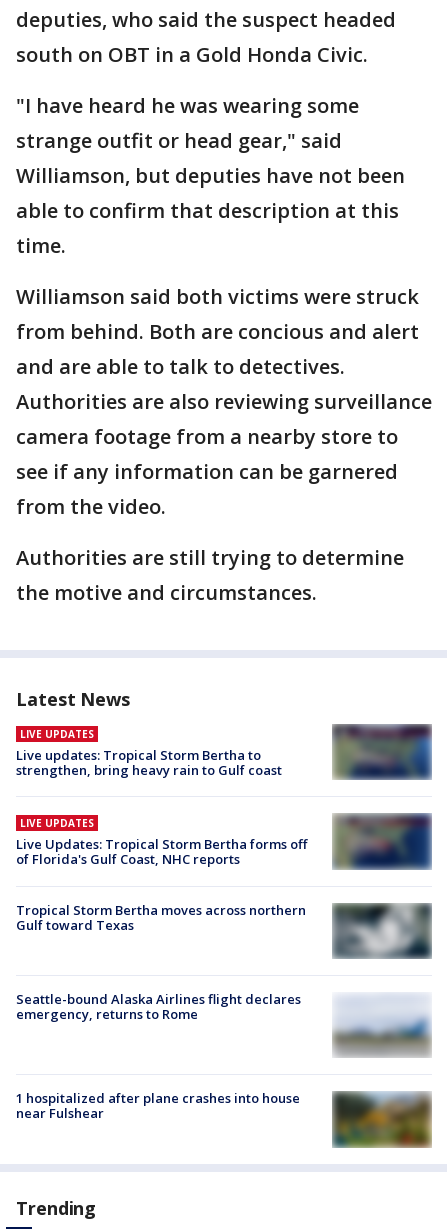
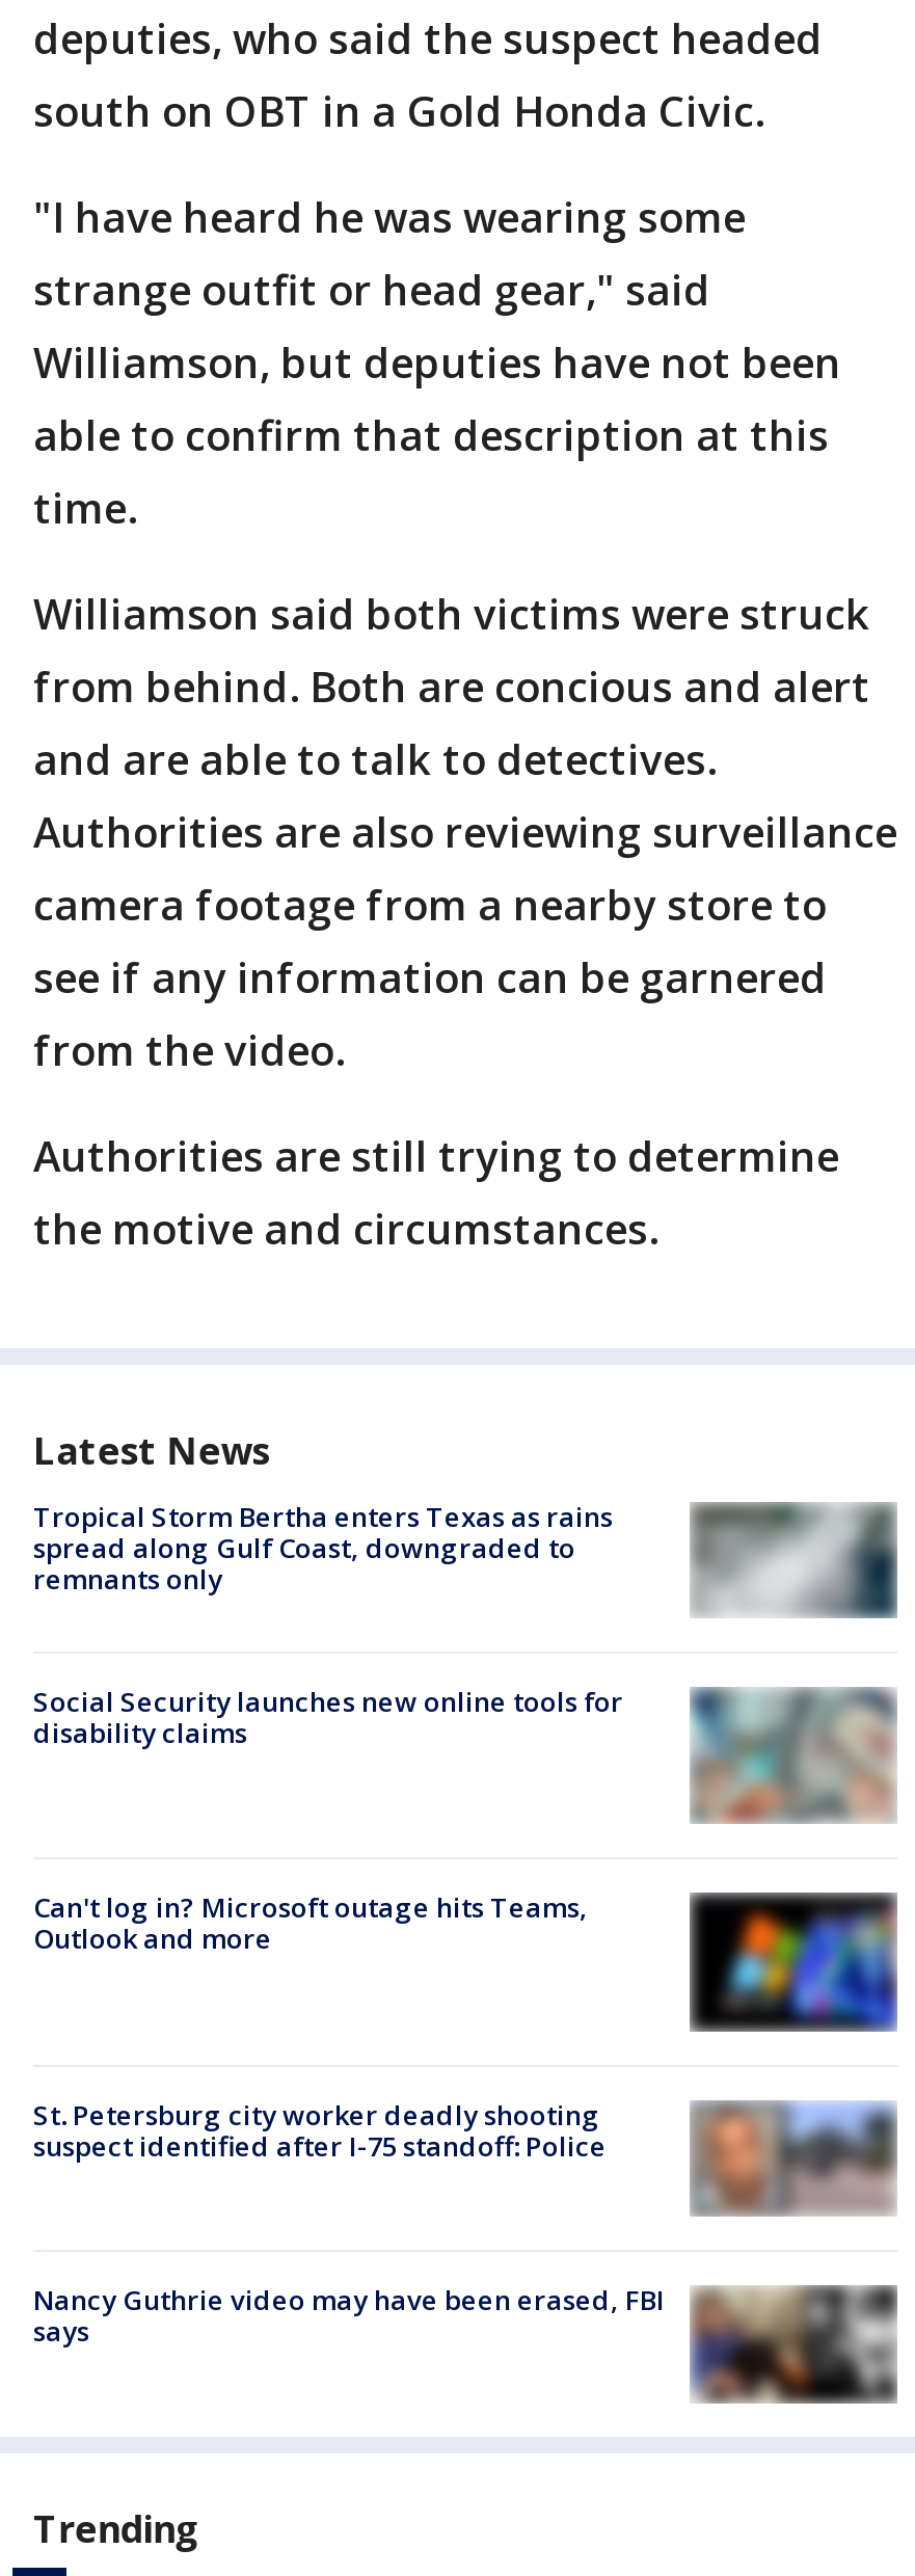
- LIVE UPDATES
- Live updates: Tropical Storm Bertha to
- strengthen, bring heavy rain to Gulf coast
+ Tropical Storm Bertha enters Texas as rains
+ spread along Gulf Coast, downgraded to
+ remnants only

- [image]
+ [image]

- [image]
- LIVE UPDATES
- Live Updates: Tropical Storm Bertha forms off
- of Florida's Gulf Coast, NHC reports
+ [image]
+ Social Security launches new online tools for
+ disability claims

- Tropical Storm Bertha moves across northern
- Gulf toward Texas
+ Can't log in? Microsoft outage hits Teams,
+ Outlook and more

- [image]
+ [image]

- [image]
- Seattle-bound Alaska Airlines flight declares
- emergency, returns to Rome
+ [image]
+ St. Petersburg city worker deadly shooting
+ suspect identified after I-75 standoff: Police

- [image]
- 1 hospitalized after plane crashes into house
- near Fulshear
+ [image]
+ Nancy Guthrie video may have been erased, FBI
+ says
